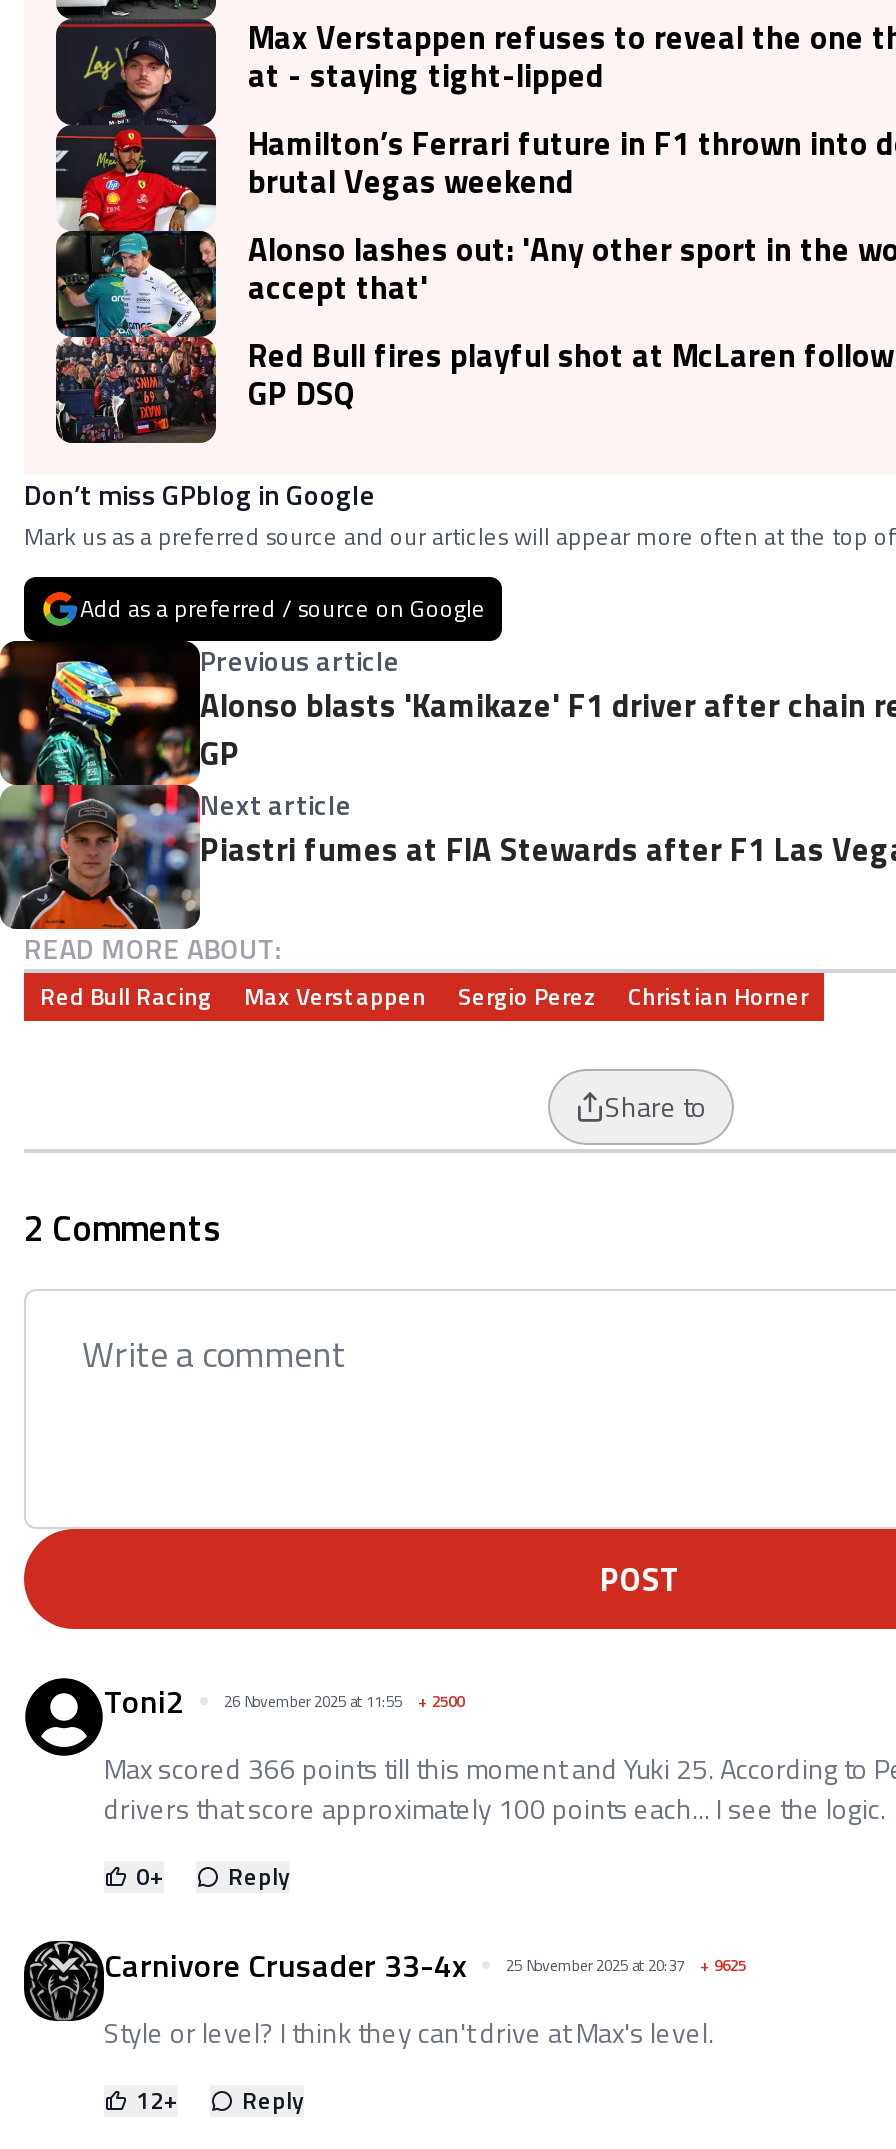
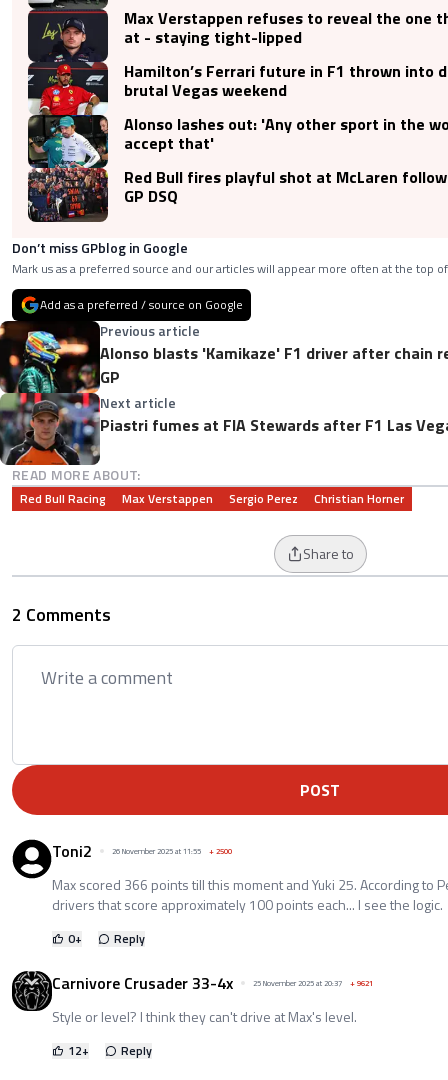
- Carnivore Crusader 33-4x 25 November 2025 at 20:37 + 9625
+ Carnivore Crusader 33-4x 25 November 2025 at 20:37 + 9621
